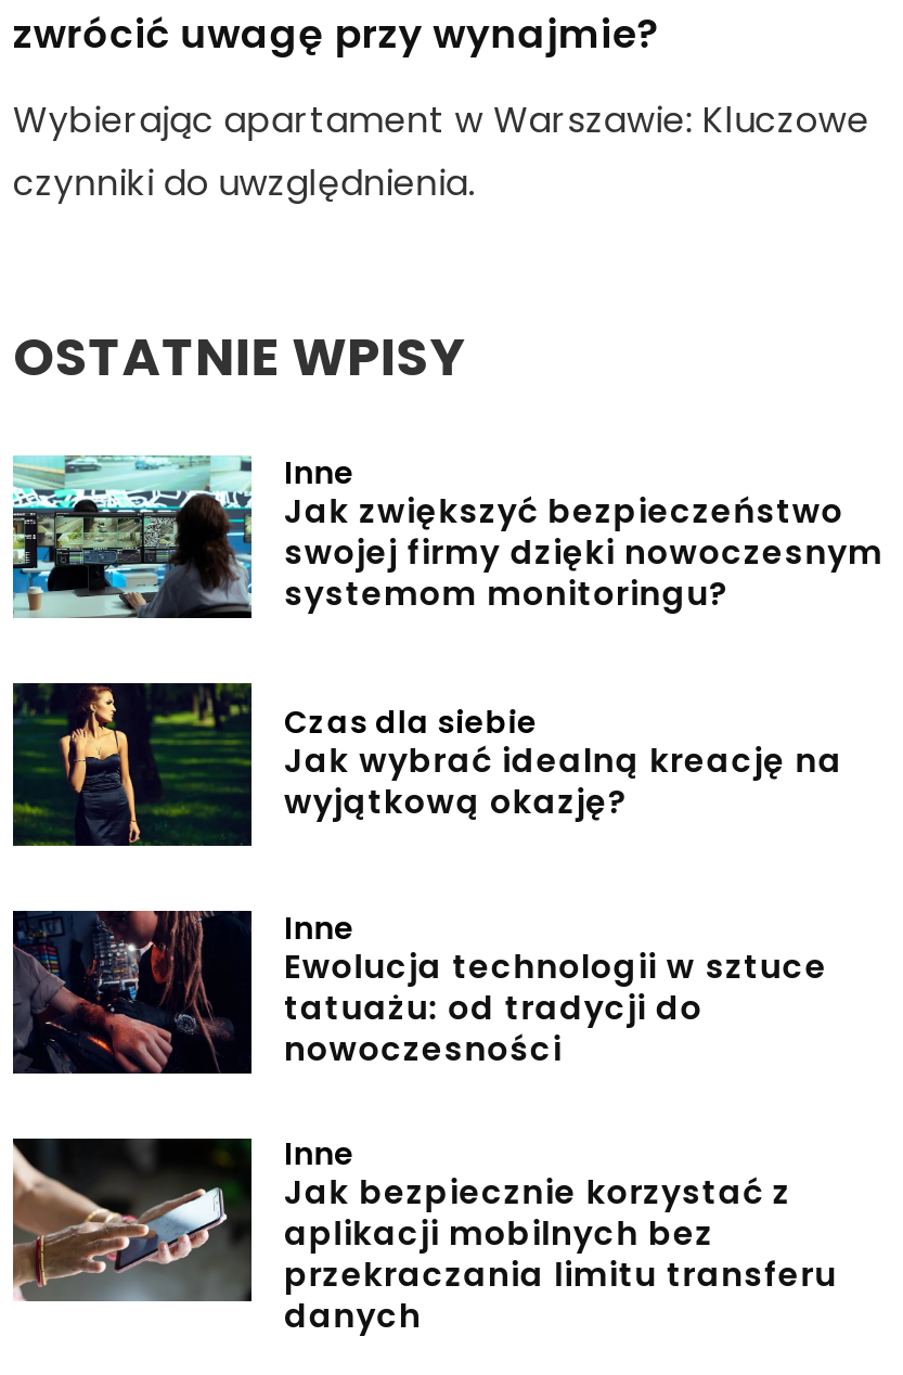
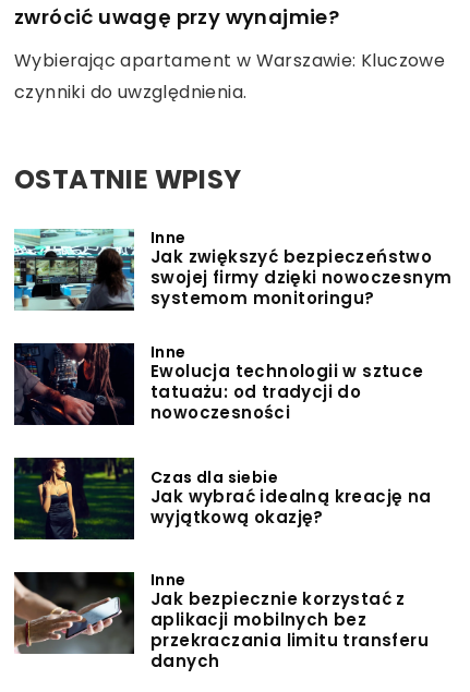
moved down: [image] | Czas dla siebie | Jak wybrać idealną kreację na | wyjątkową okazję?

moved up: [image] | Inne | Ewolucja technologii w sztuce | tatuażu: od tradycji do | nowoczesności
